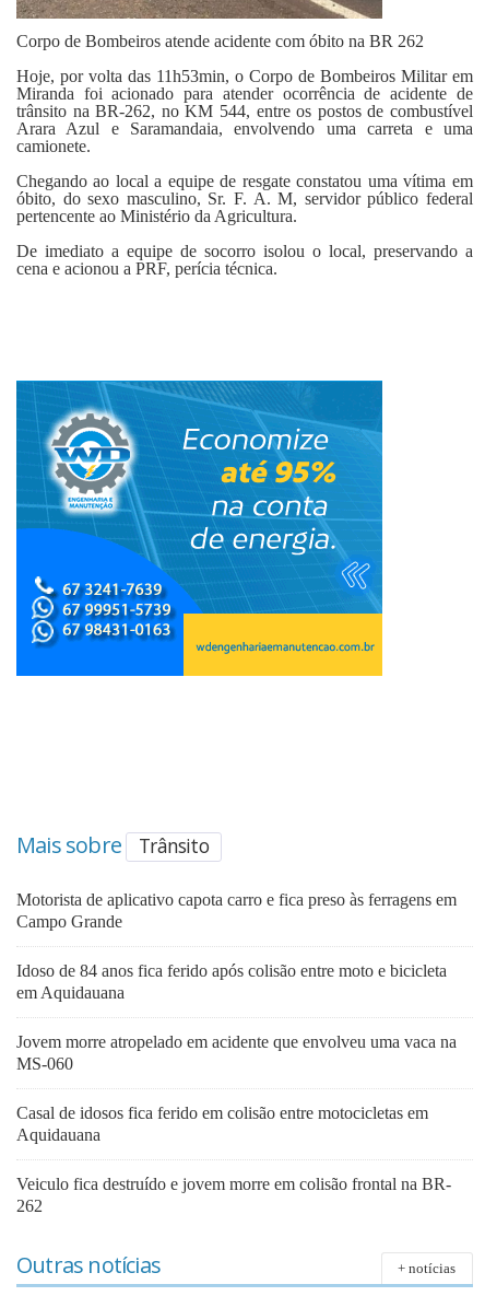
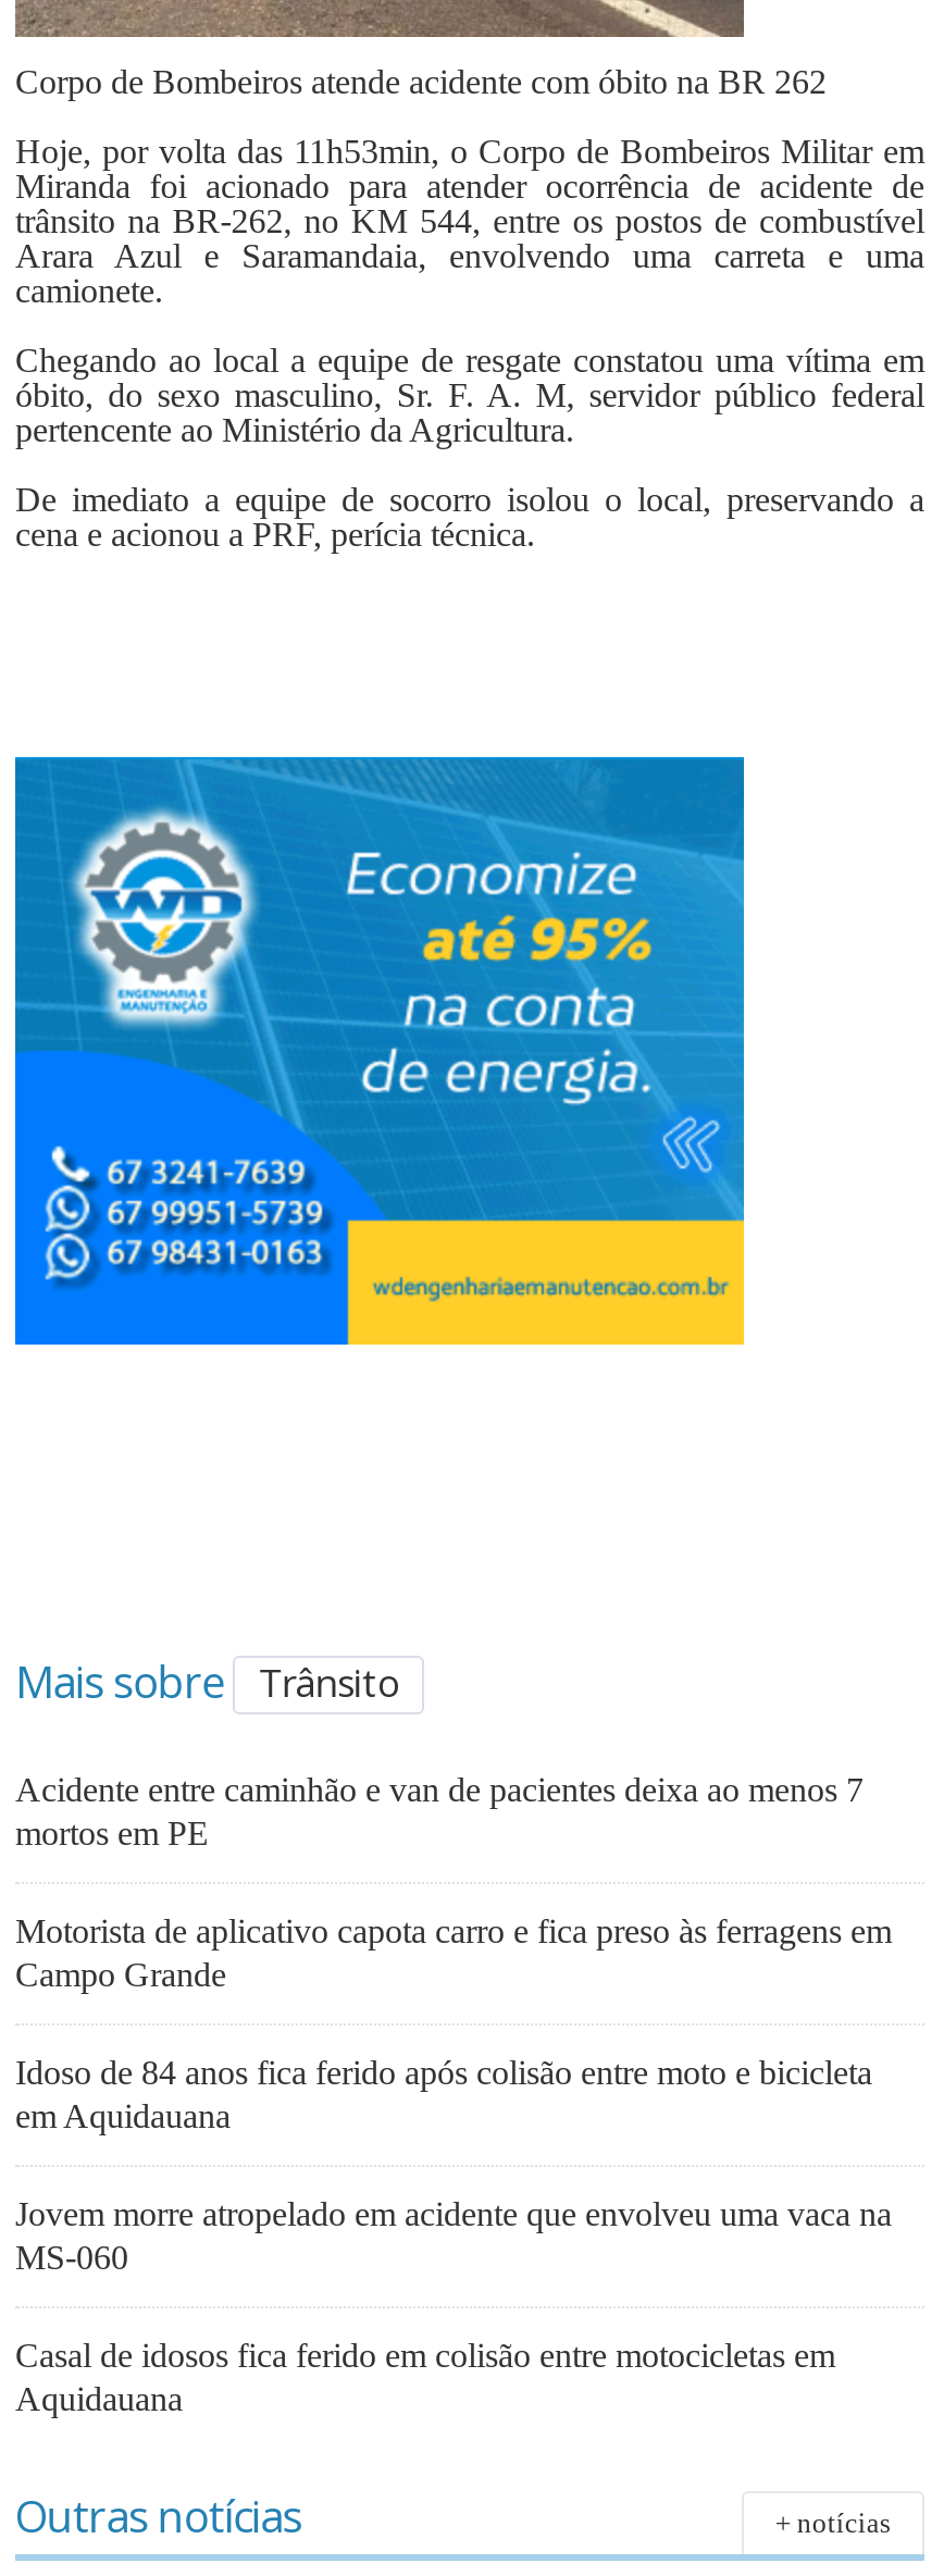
+ Acidente entre caminhão e van de pacientes deixa ao menos 7
+ mortos em PE

moved down: Motorista de aplicativo capota carro e fica preso às ferragens em | Campo Grande | Idoso de 84 anos fica ferido após colisão entre moto e bicicleta | em Aquidauana | Jovem morre atropelado em acidente que envolveu uma vaca na | MS-060 | Casal de idosos fica ferido em colisão entre motocicletas em | Aquidauana

- Veiculo fica destruído e jovem morre em colisão frontal na BR-
- 262
